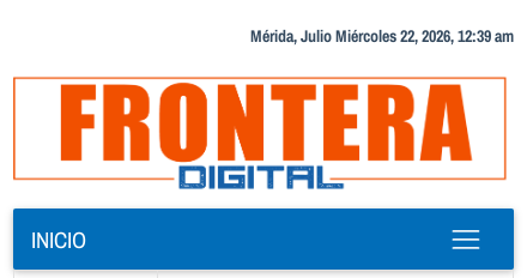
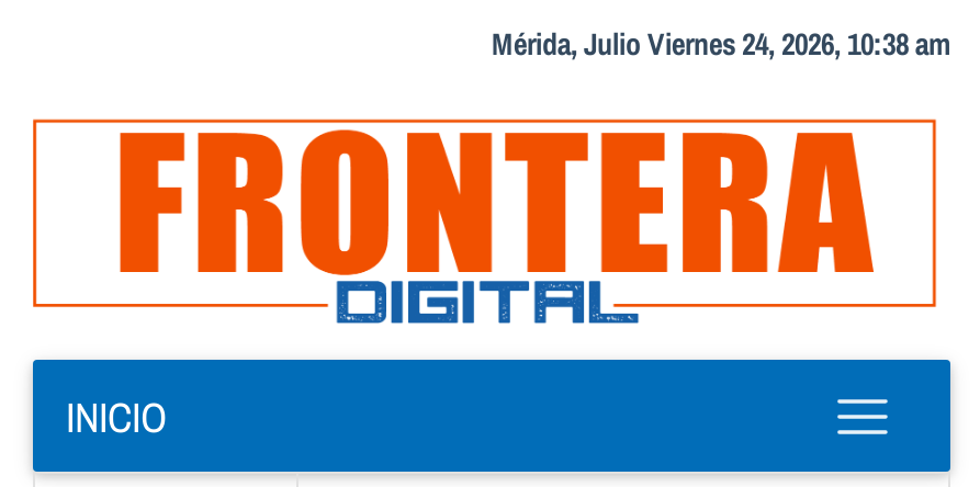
- Mérida, Julio Miércoles 22, 2026, 12:39 am
+ Mérida, Julio Viernes 24, 2026, 10:38 am
